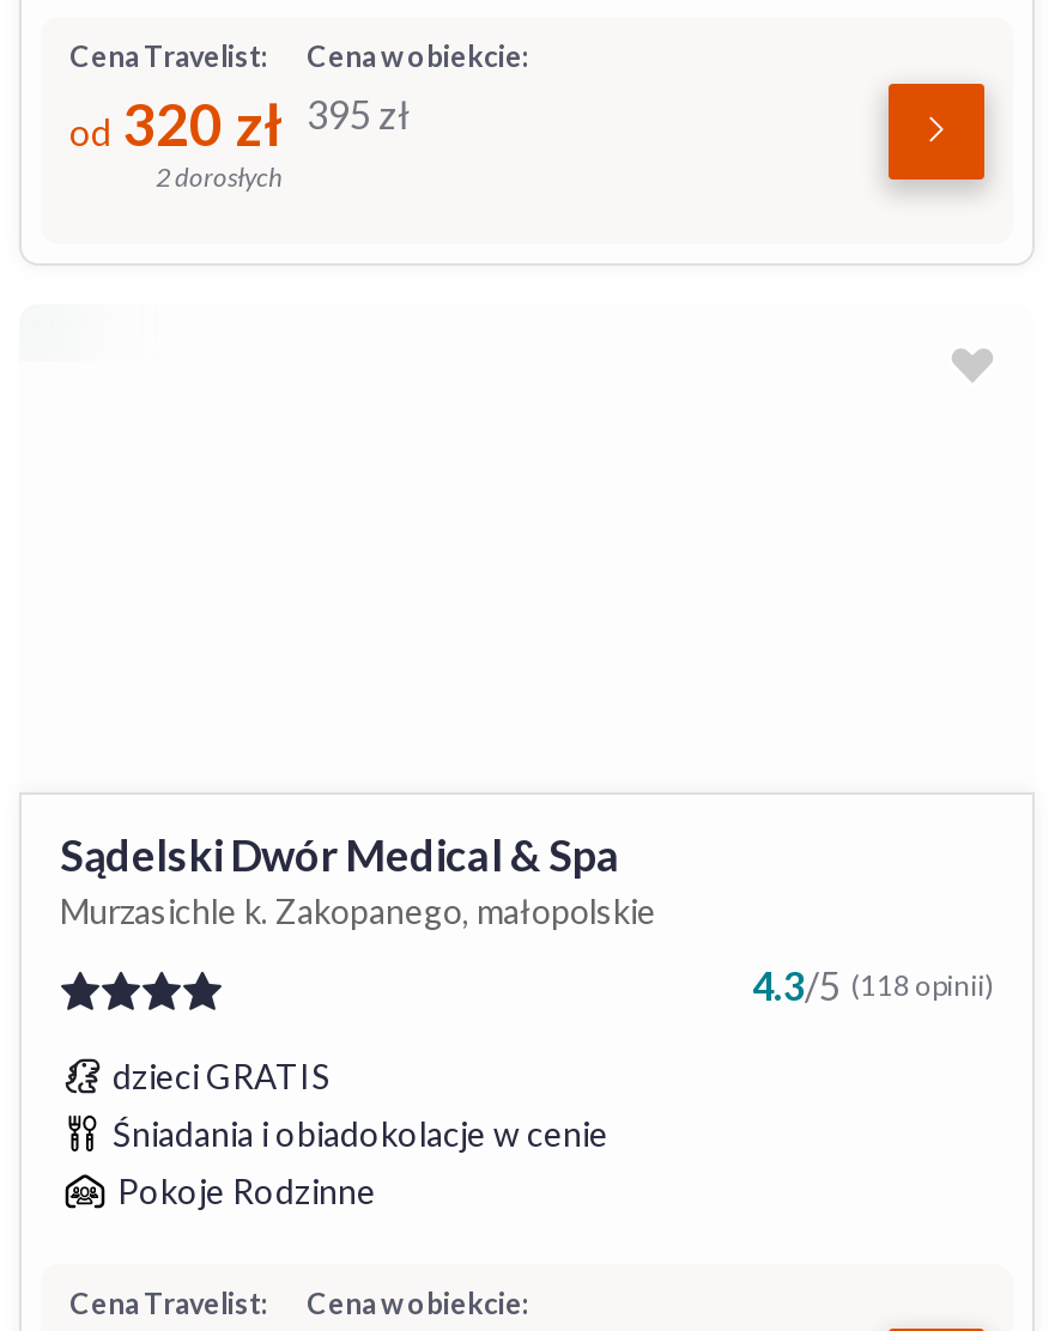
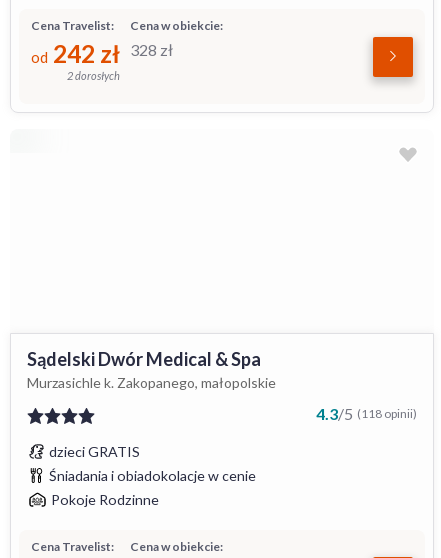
- od 320 zł
+ od 242 zł

- 395 zł
+ 328 zł
